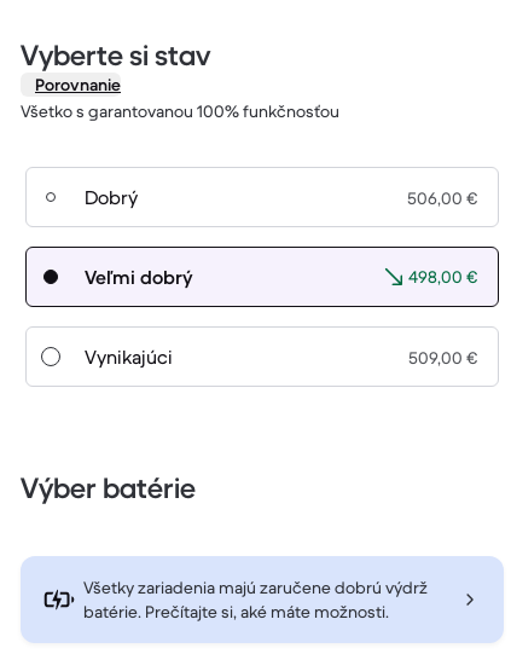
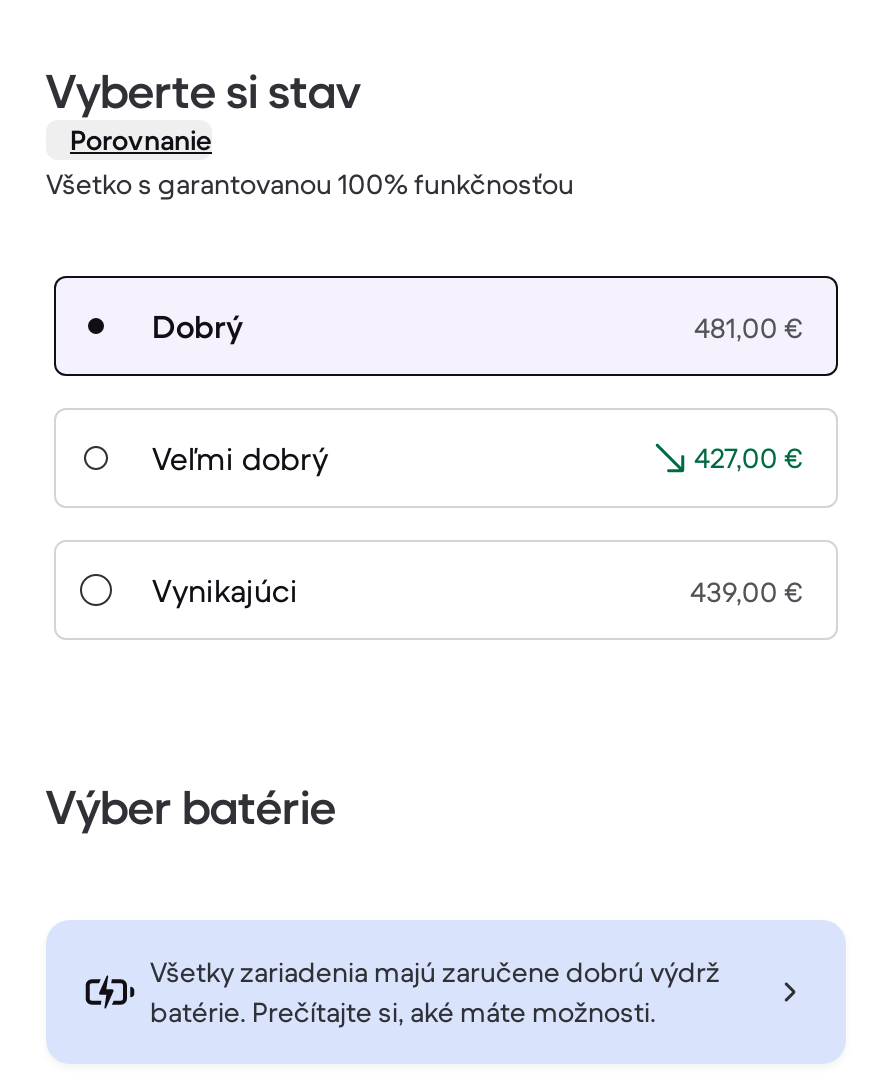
- 506,00 €
+ 481,00 €

- 498,00 €
+ 427,00 €

- 509,00 €
+ 439,00 €
